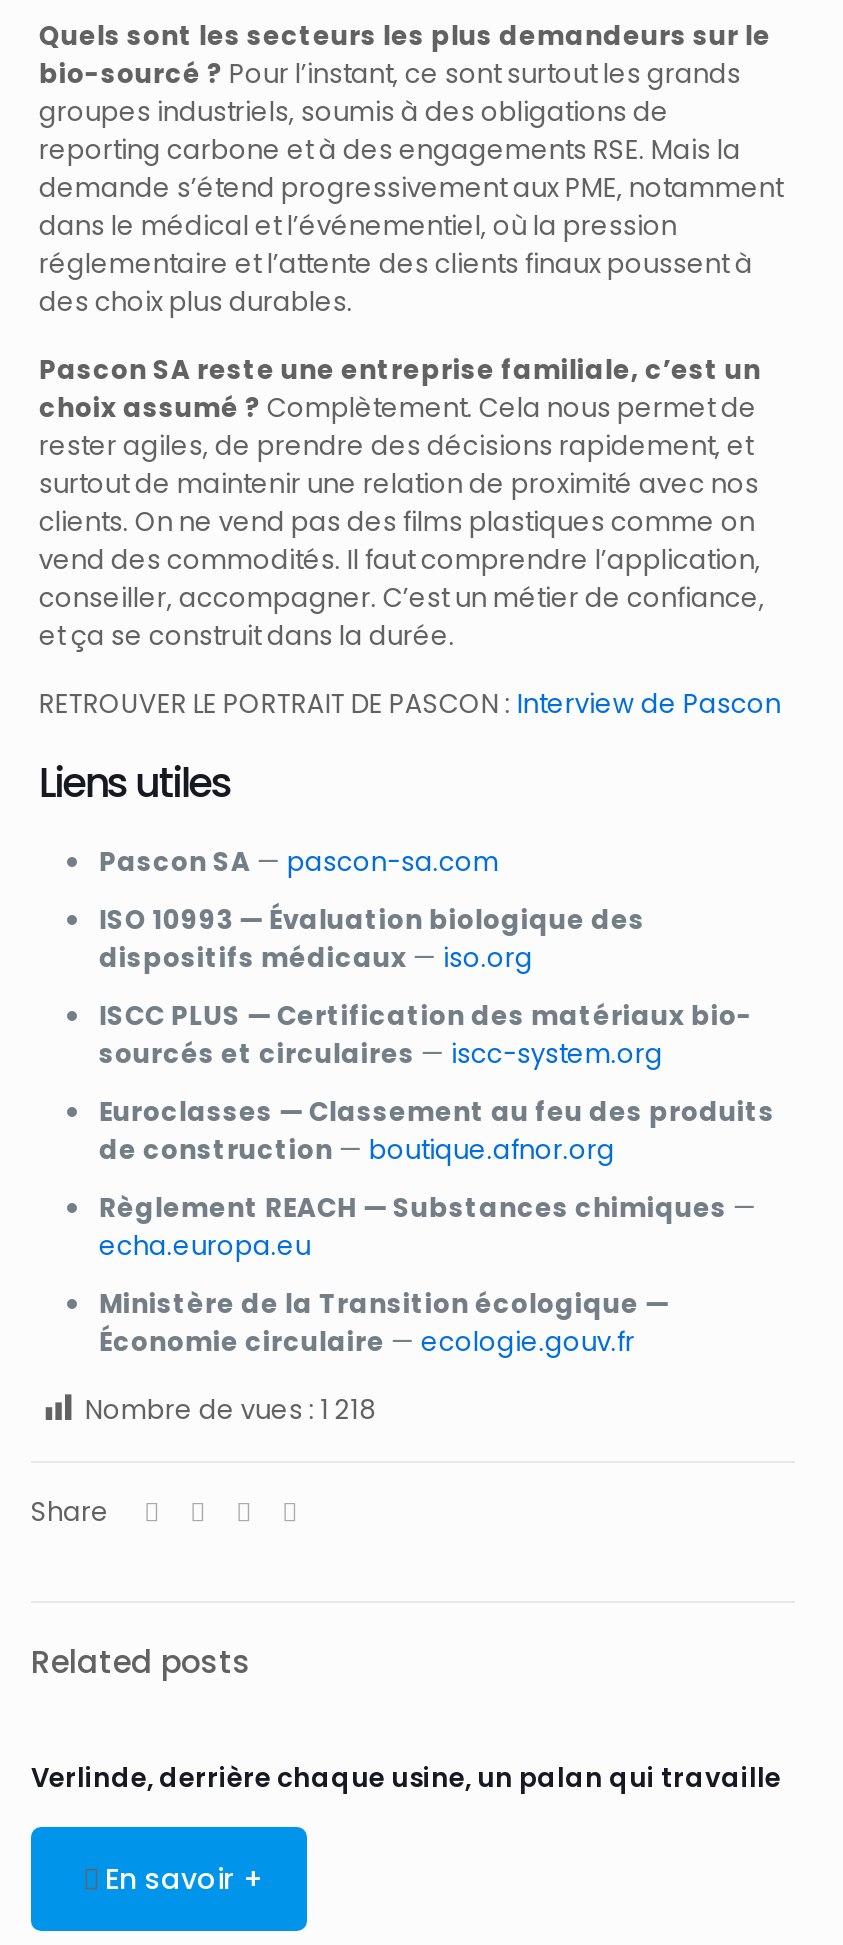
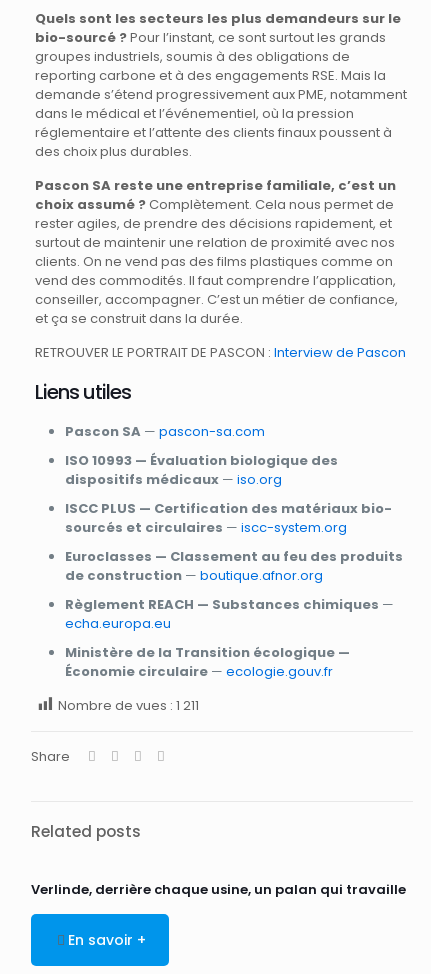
- Nombre de vues : 1 218
+ Nombre de vues : 1 211
